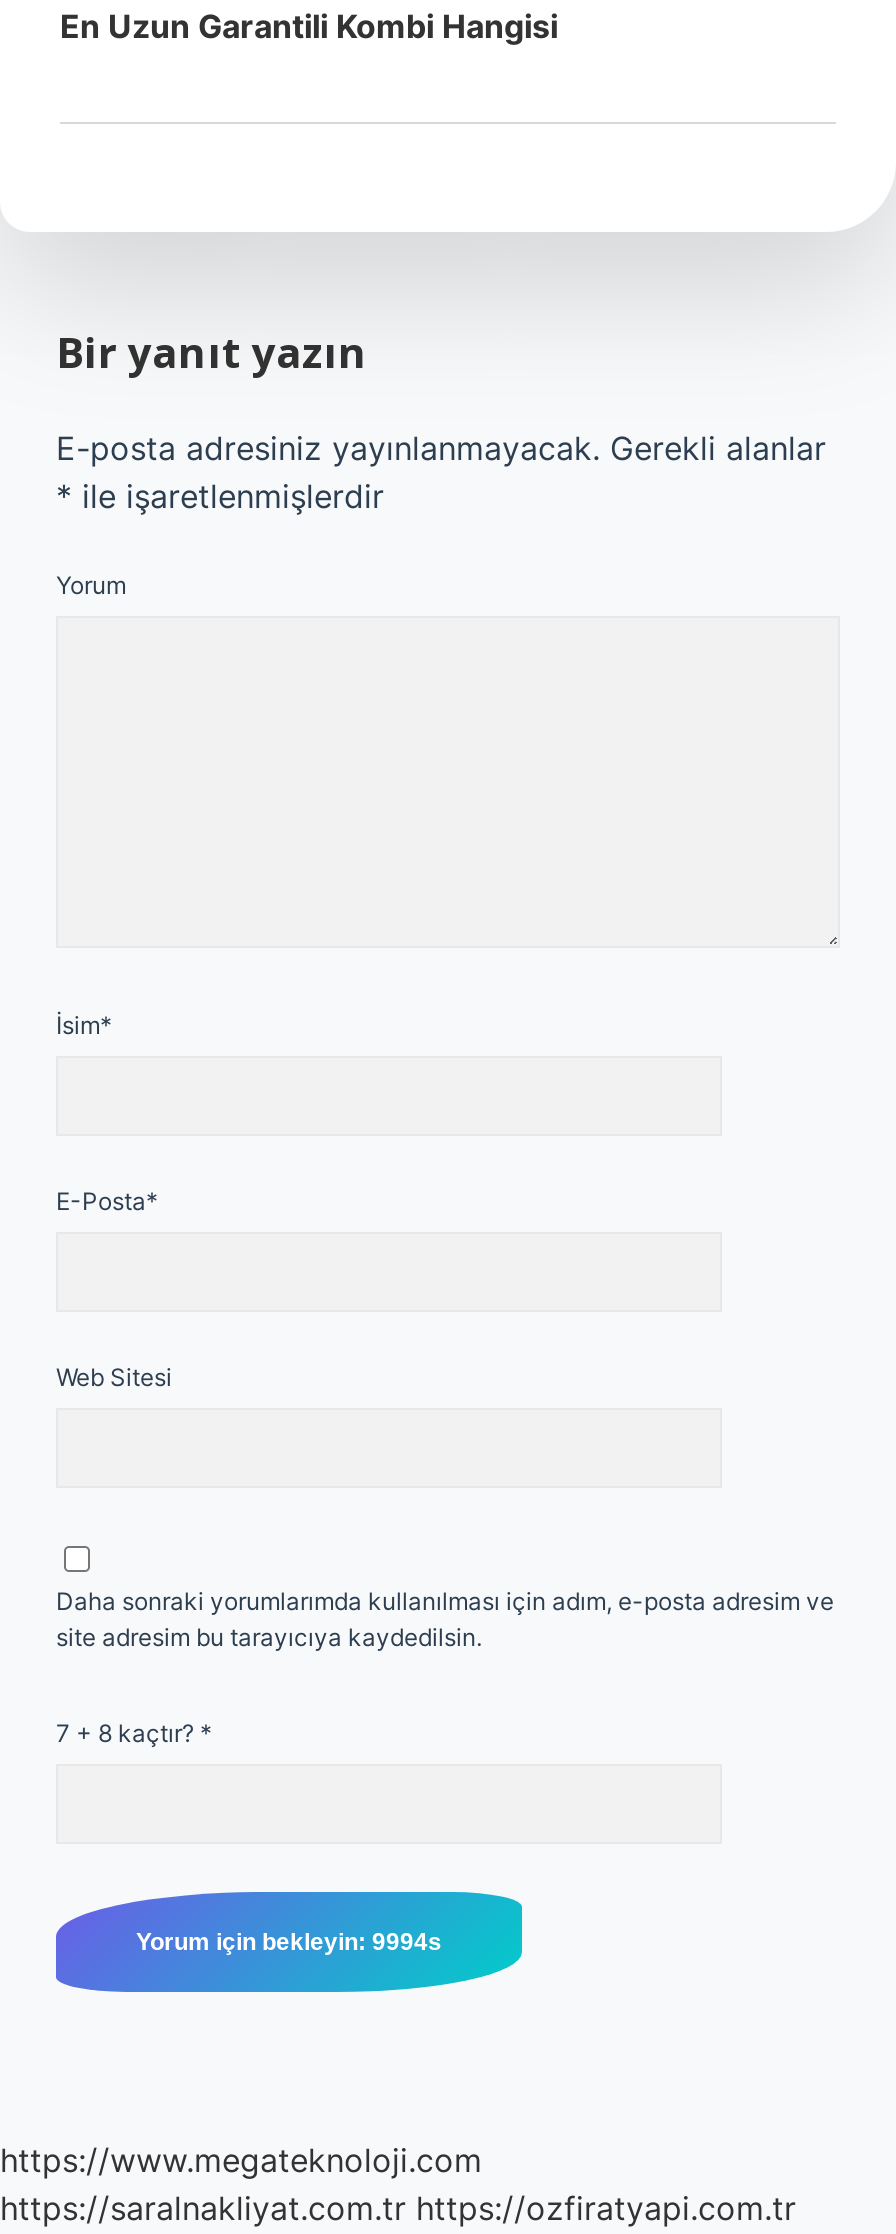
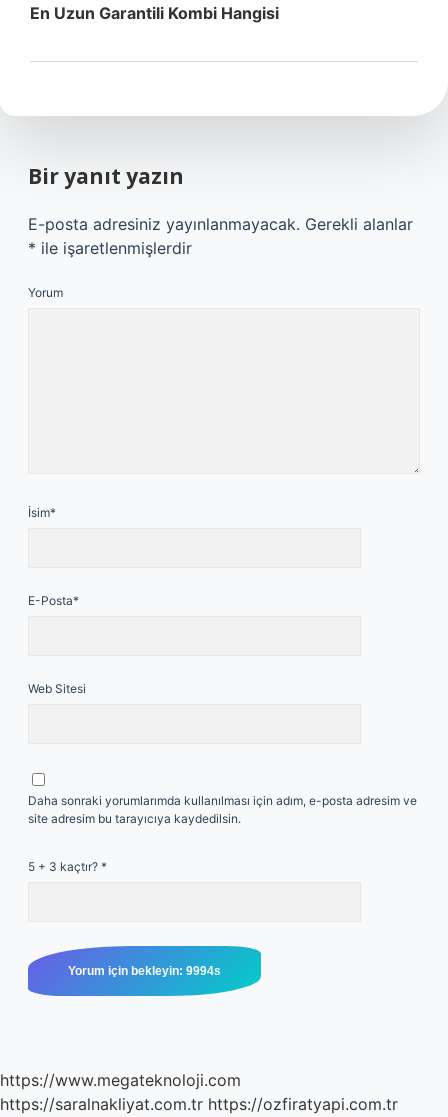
- 7 + 8 kaçtır? *
+ 5 + 3 kaçtır? *
